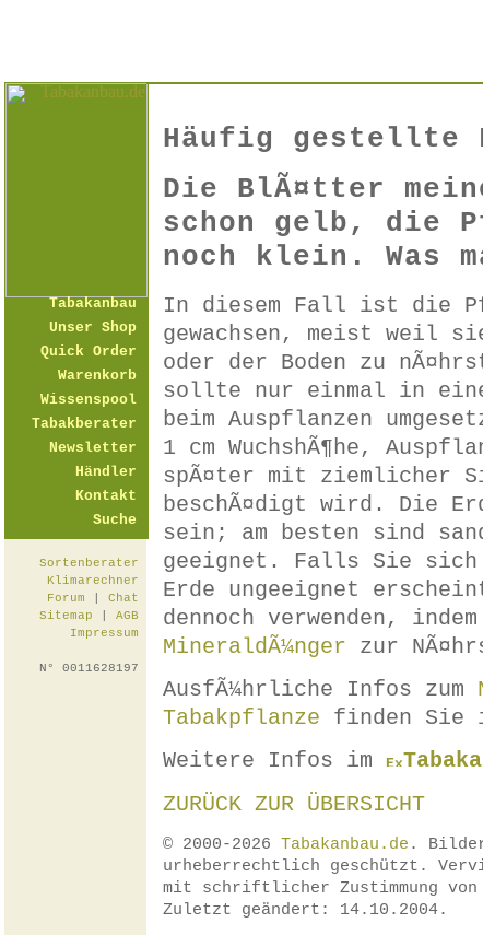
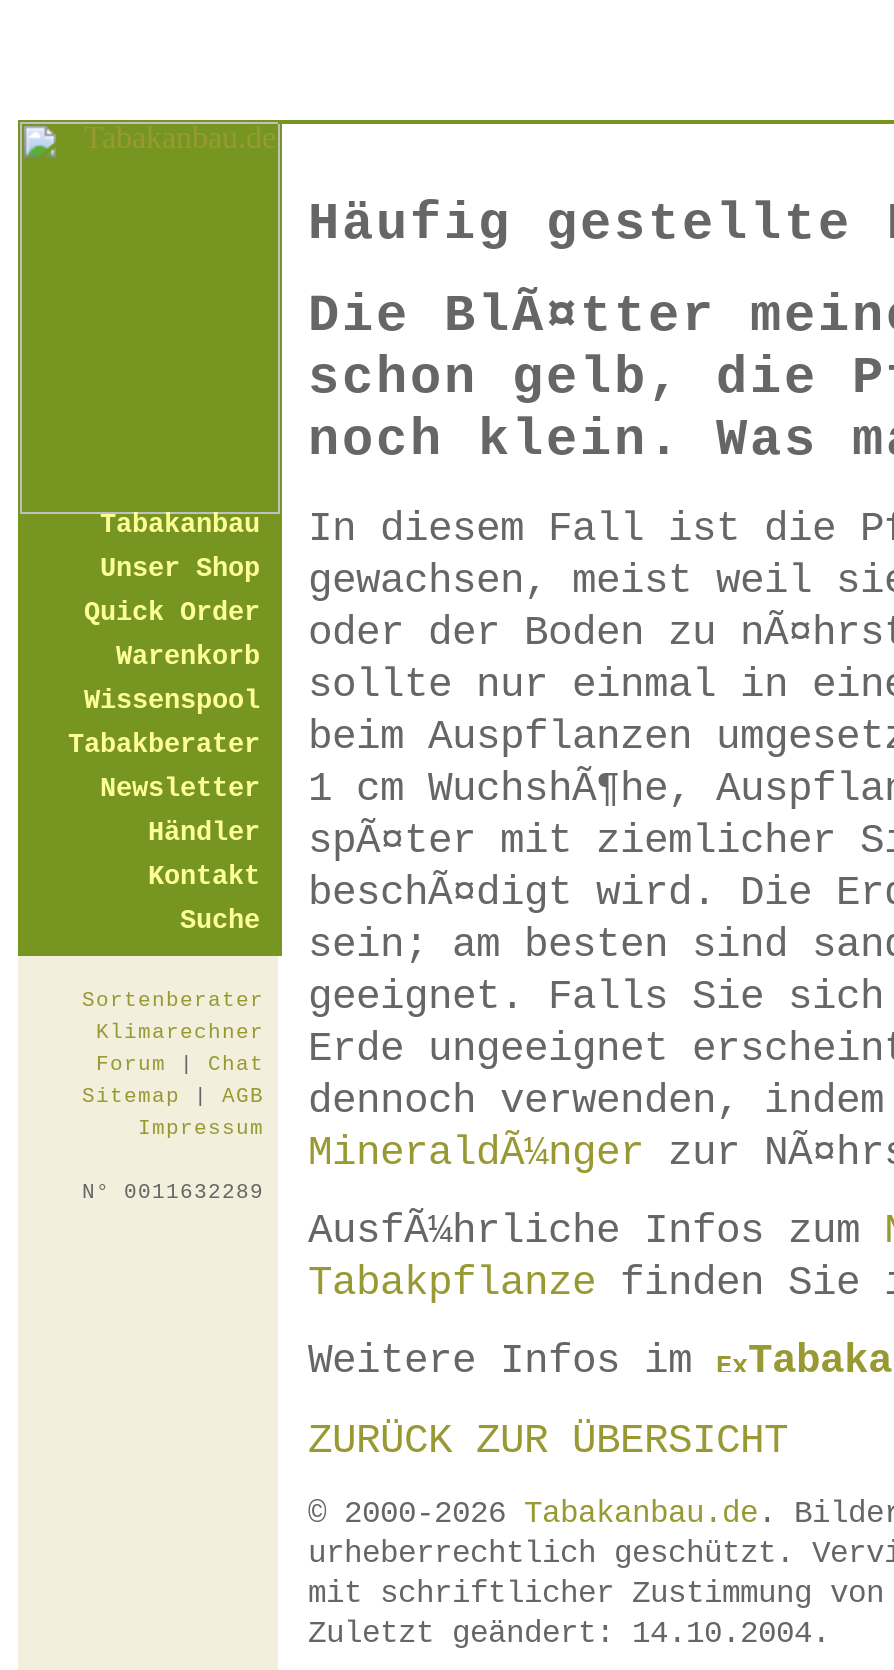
- N° 0011628197
+ N° 0011632289
